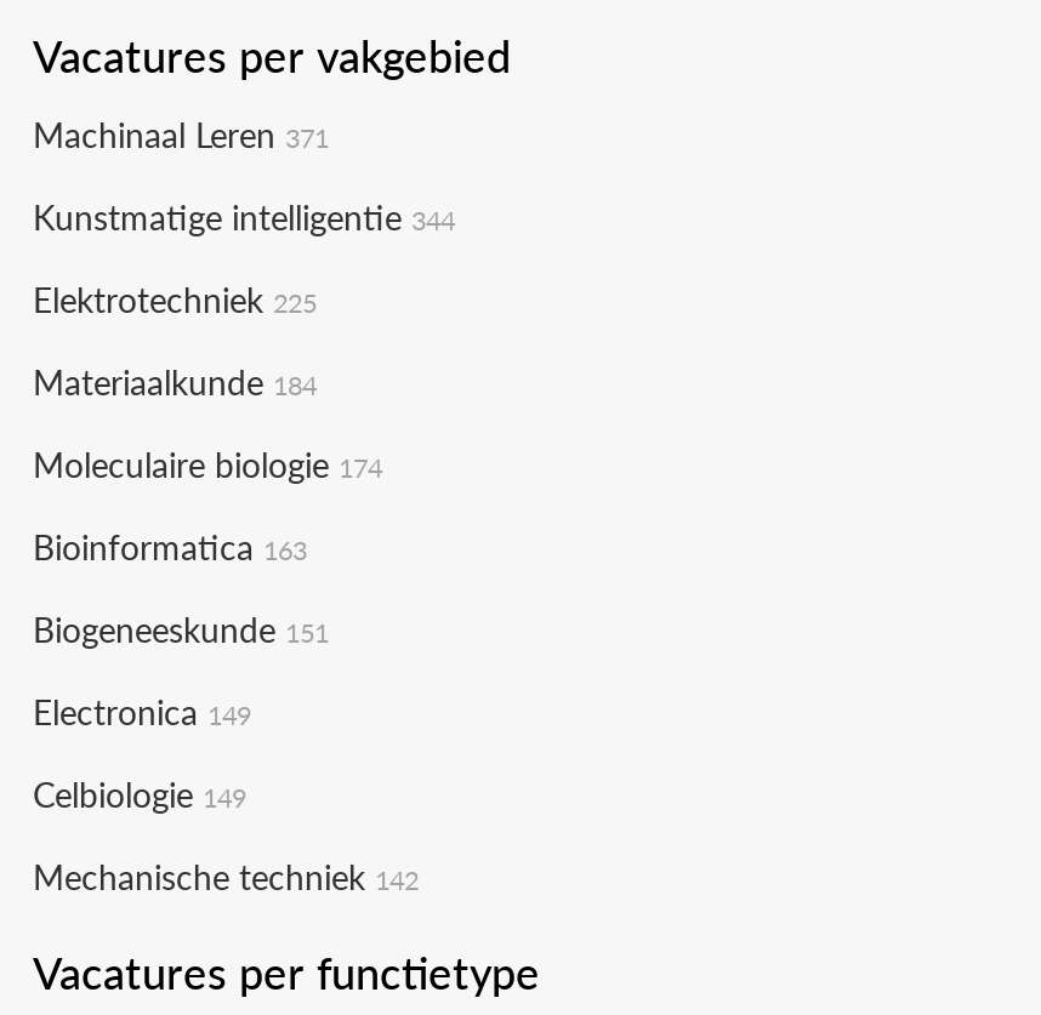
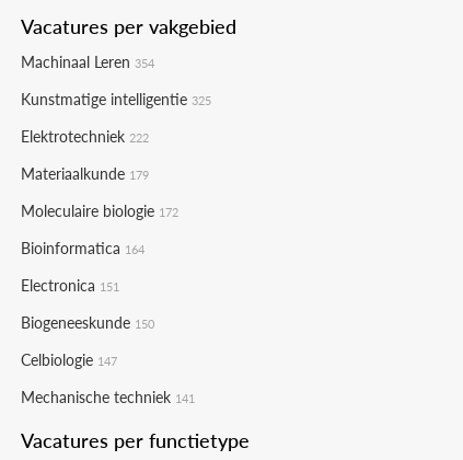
- Machinaal Leren 371
+ Machinaal Leren 354

- Kunstmatige intelligentie 344
+ Kunstmatige intelligentie 325

- Elektrotechniek 225
+ Elektrotechniek 222

- Materiaalkunde 184
+ Materiaalkunde 179

- Moleculaire biologie 174
+ Moleculaire biologie 172

- Bioinformatica 163
+ Bioinformatica 164

- Biogeneeskunde 151
+ Electronica 151

- Electronica 149
+ Biogeneeskunde 150

- Celbiologie 149
+ Celbiologie 147

- Mechanische techniek 142
+ Mechanische techniek 141
